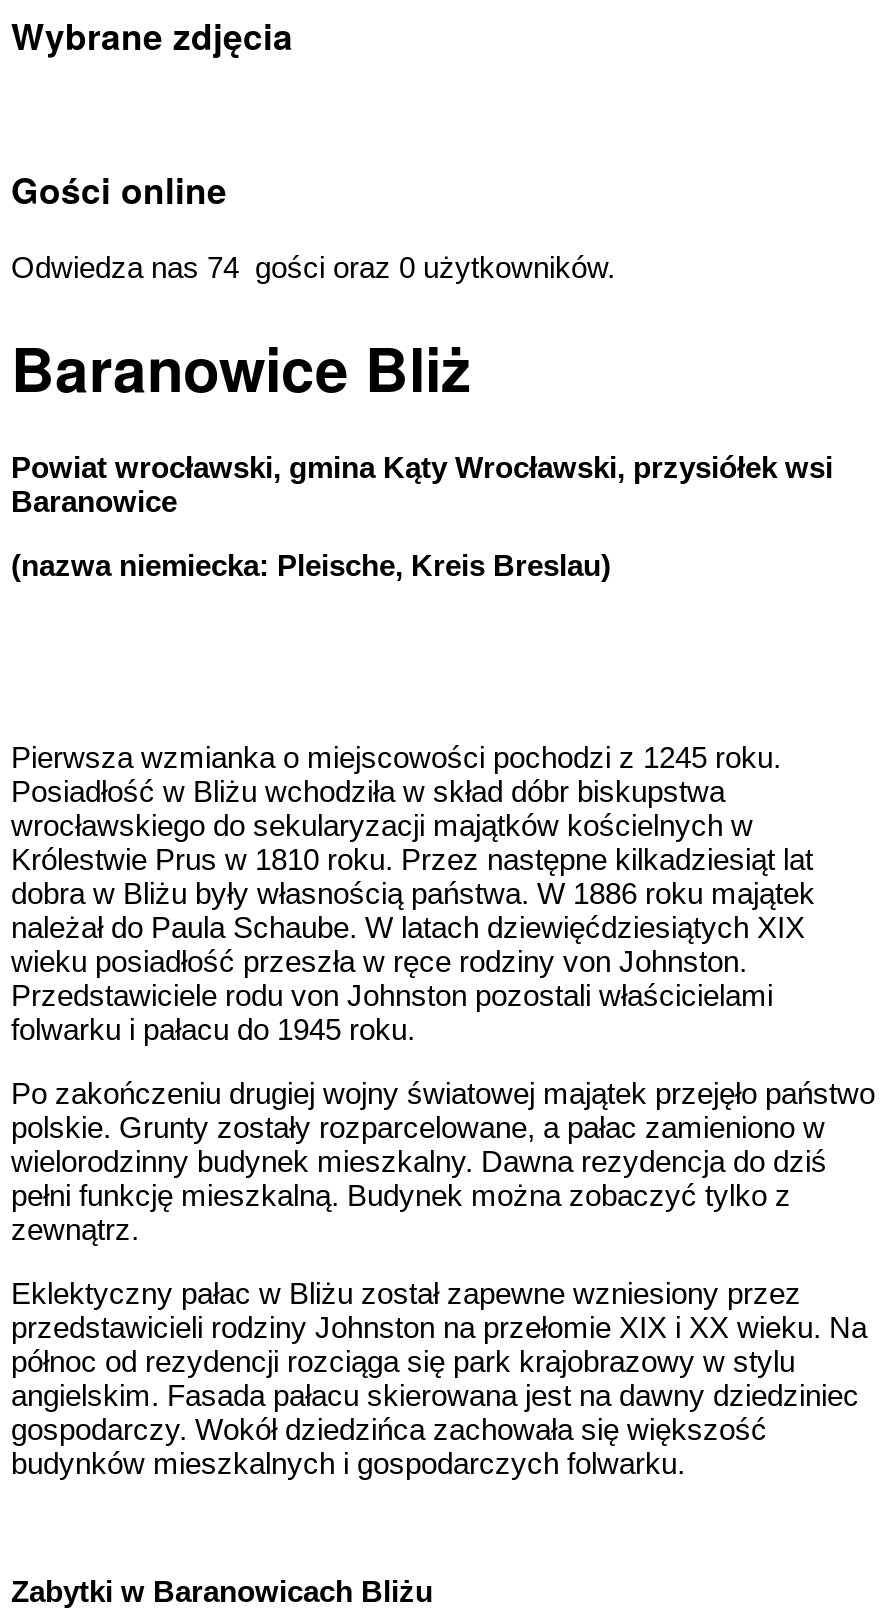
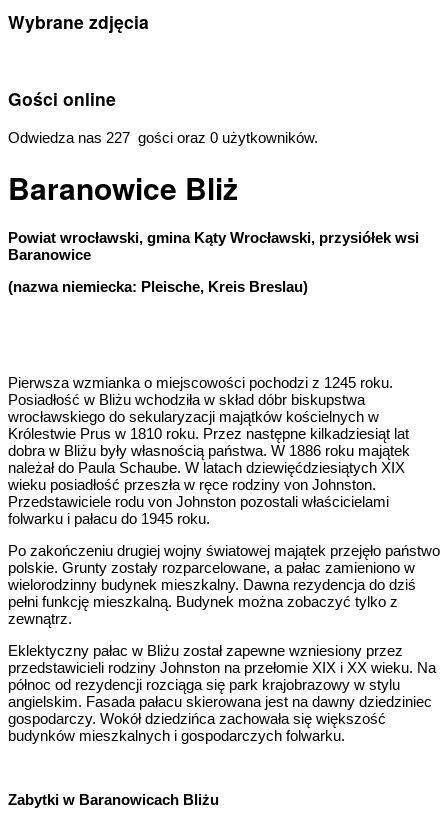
- Odwiedza nas 74 gości oraz 0 użytkowników.
+ Odwiedza nas 227 gości oraz 0 użytkowników.
